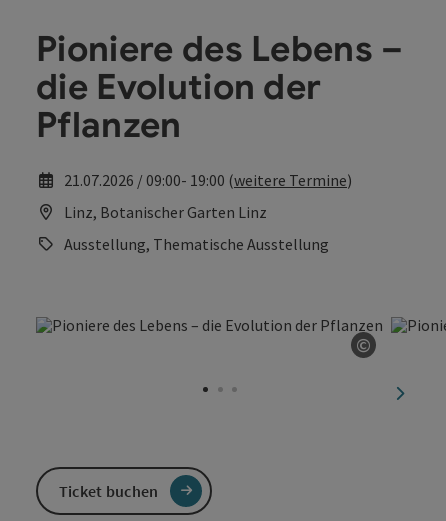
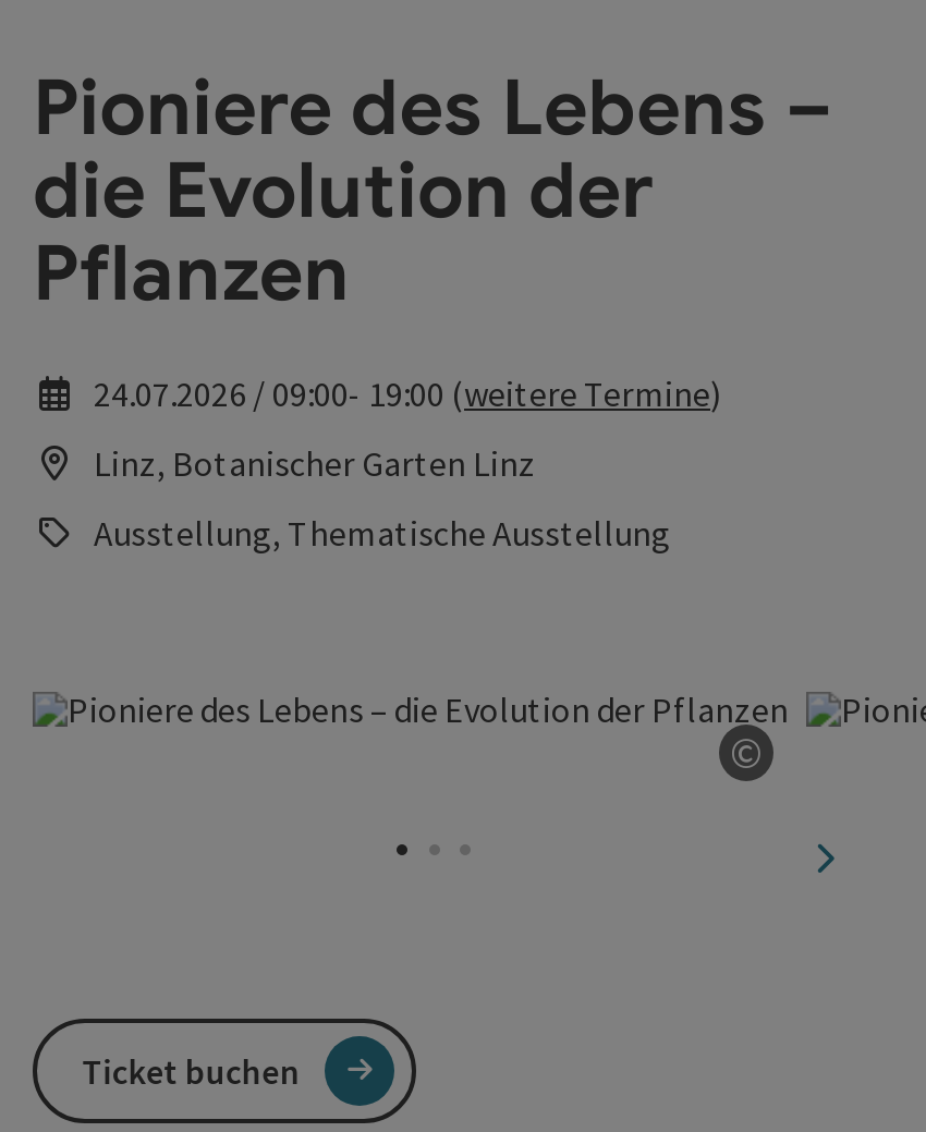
- 21.07.2026 / 09:00- 19:00 (weitere Termine)
+ 24.07.2026 / 09:00- 19:00 (weitere Termine)
